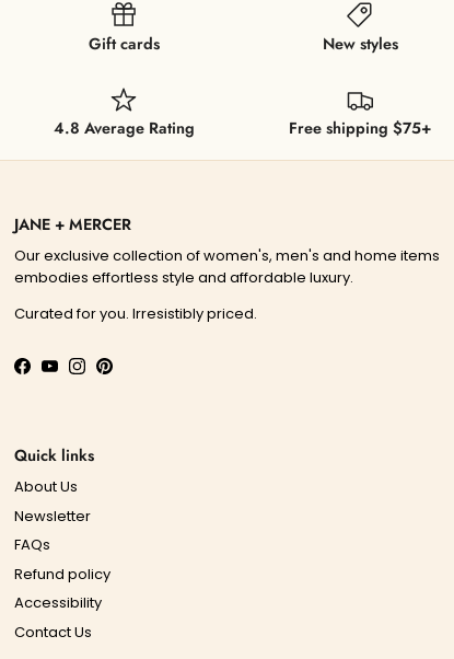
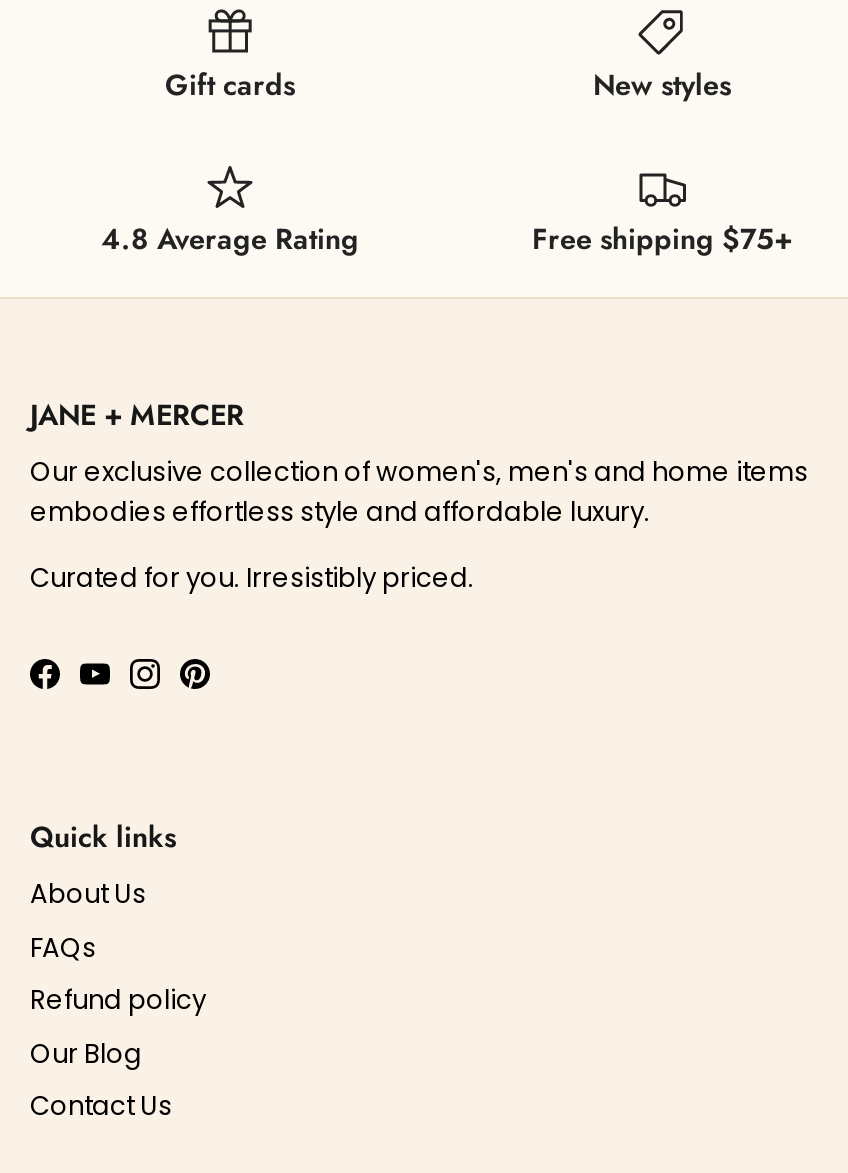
- Newsletter

- Accessibility
+ Our Blog
